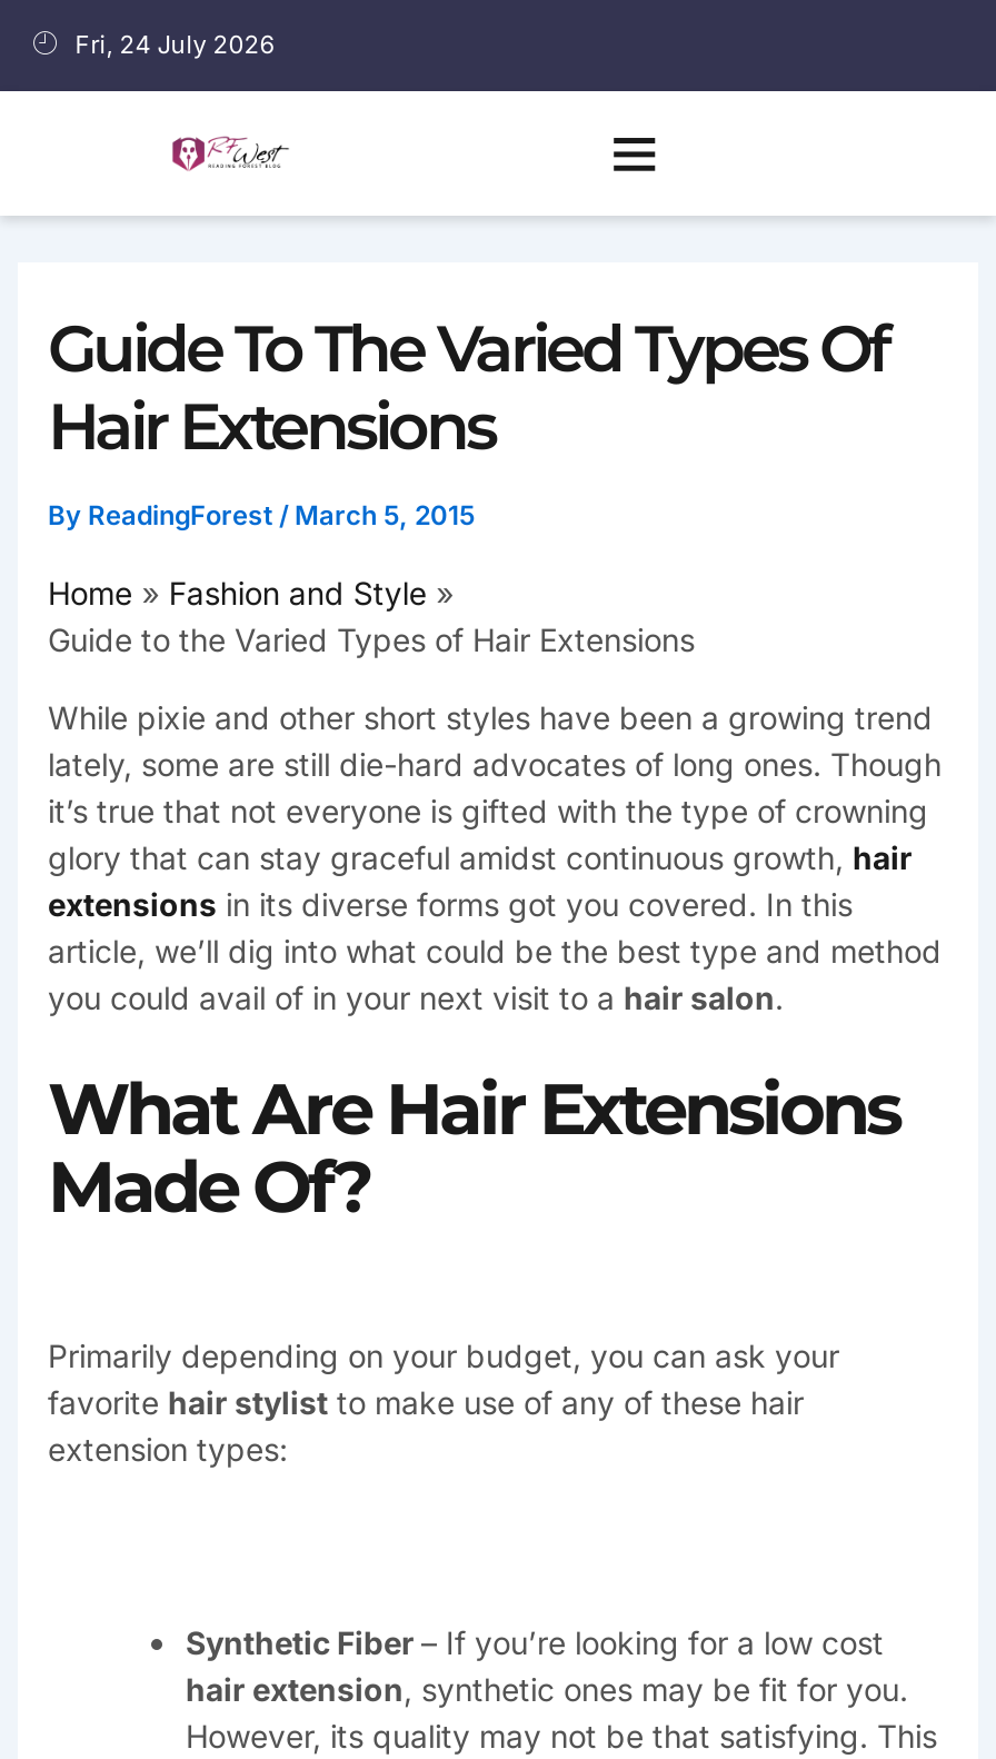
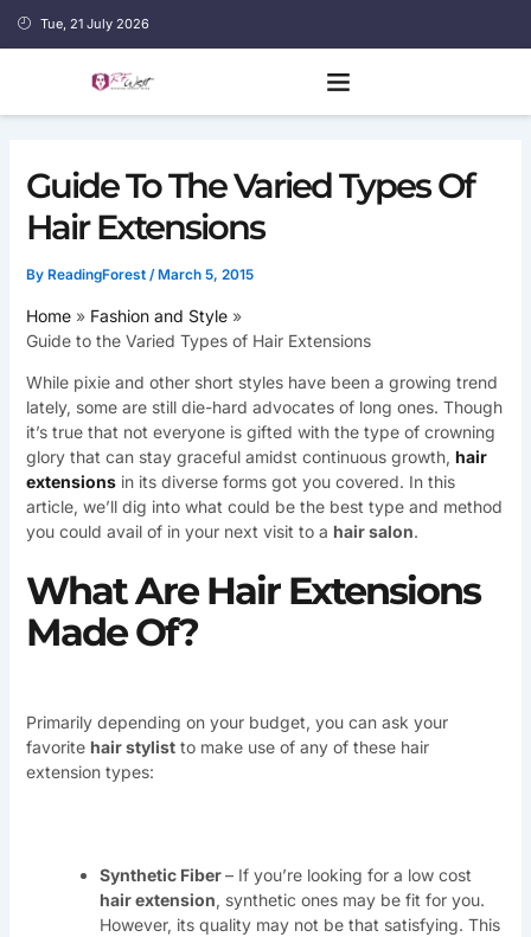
- Fri, 24 July 2026
+ Tue, 21 July 2026
